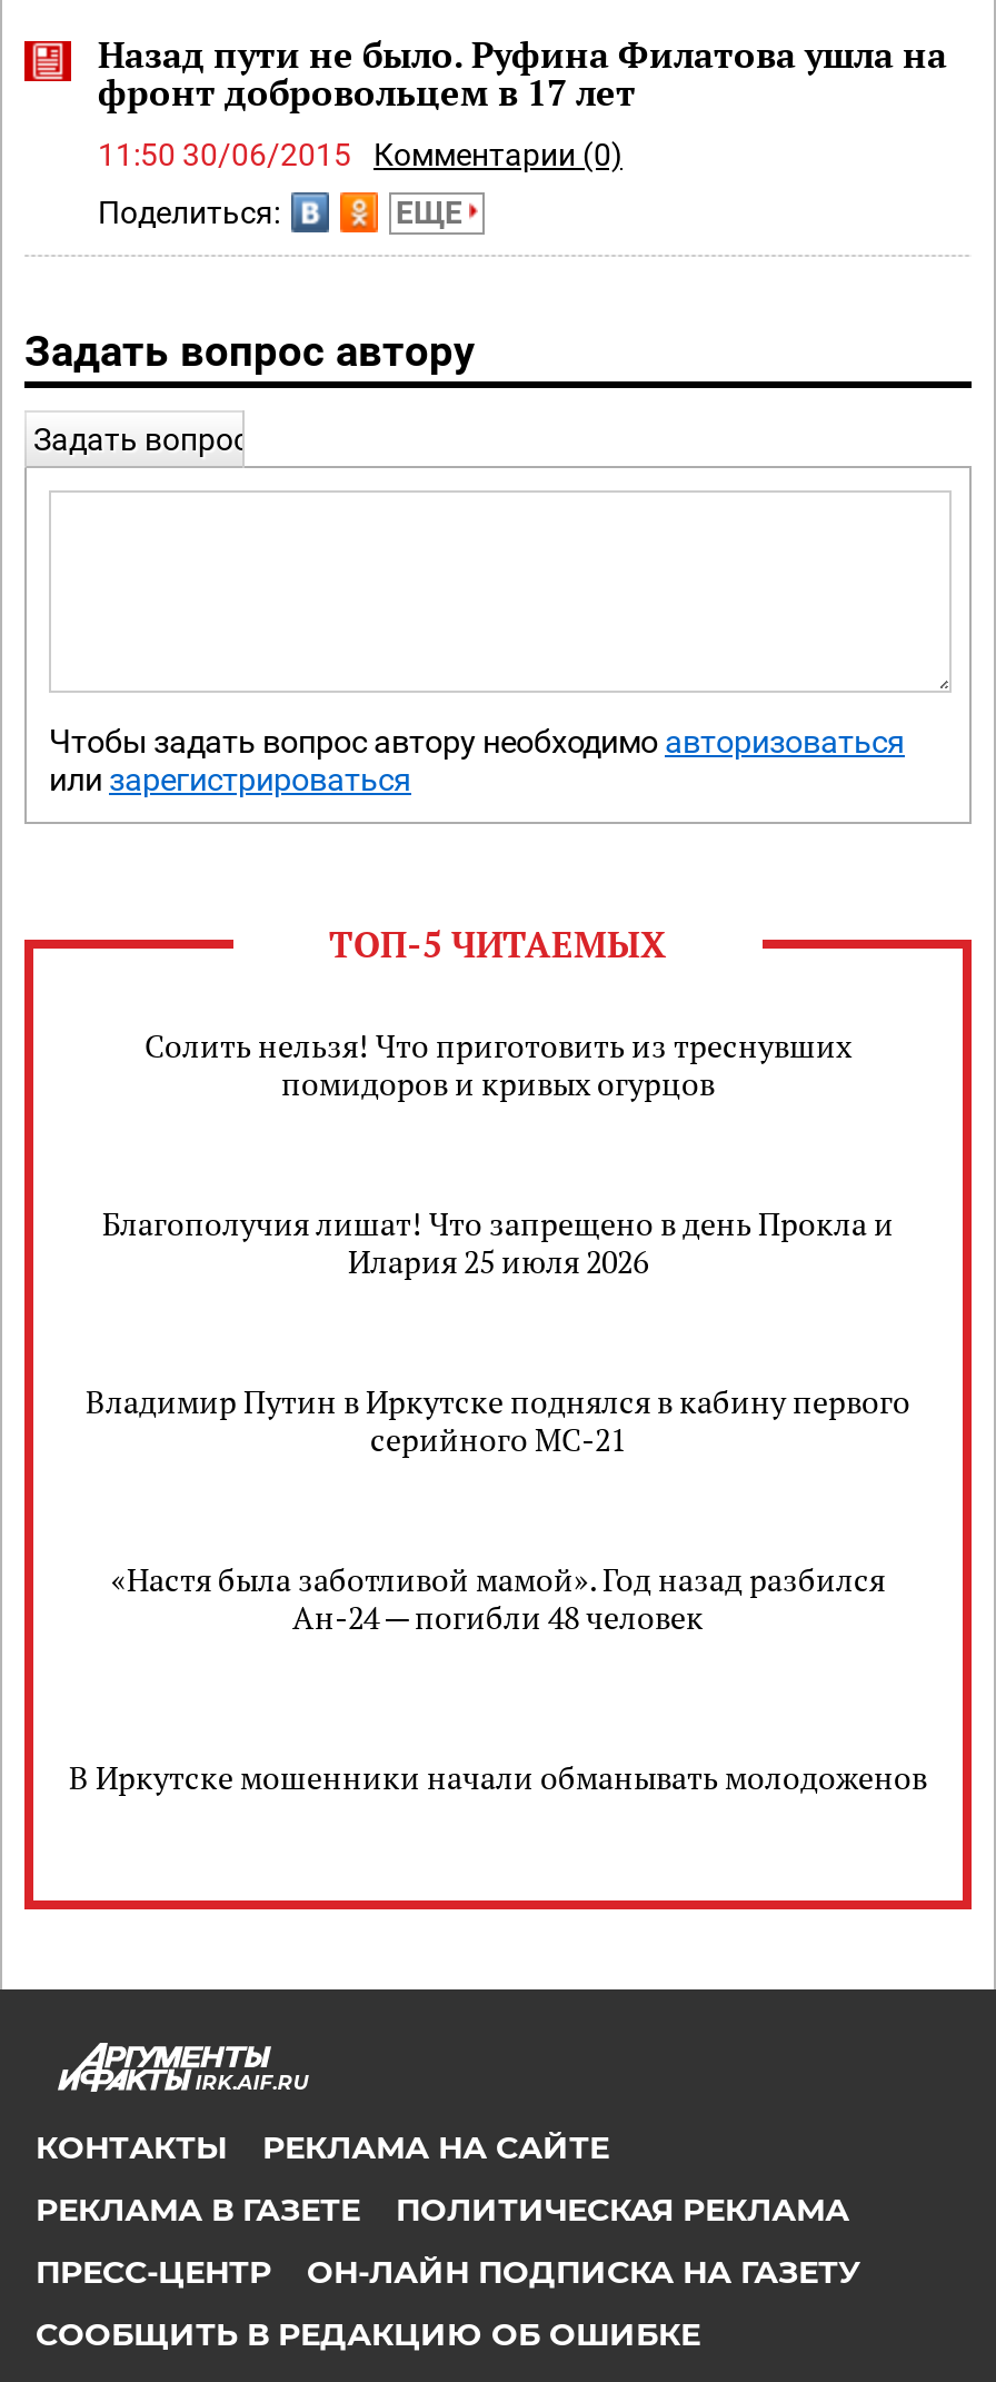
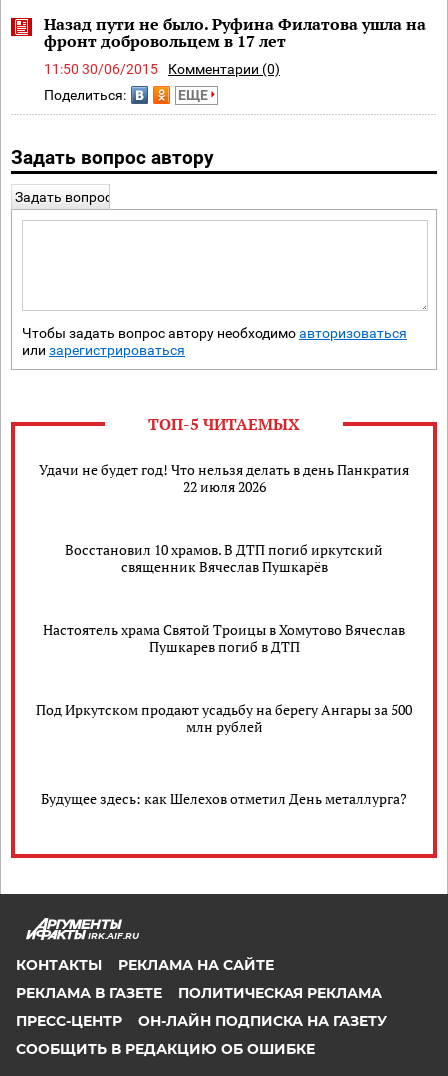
- Солить нельзя! Что приготовить из треснувших
- помидоров и кривых огурцов
+ Удачи не будет год! Что нельзя делать в день Панкратия
+ 22 июля 2026

- Благополучия лишат! Что запрещено в день Прокла и
- Илария 25 июля 2026
+ Восстановил 10 храмов. В ДТП погиб иркутский
+ священник Вячеслав Пушкарёв

- Владимир Путин в Иркутске поднялся в кабину первого
- серийного МС-21
+ Настоятель храма Святой Троицы в Хомутово Вячеслав
+ Пушкарев погиб в ДТП

- «Настя была заботливой мамой». Год назад разбился
- Ан-24 — погибли 48 человек
+ Под Иркутском продают усадьбу на берегу Ангары за 500
+ млн рублей

- В Иркутске мошенники начали обманывать молодоженов
+ Будущее здесь: как Шелехов отметил День металлурга?
